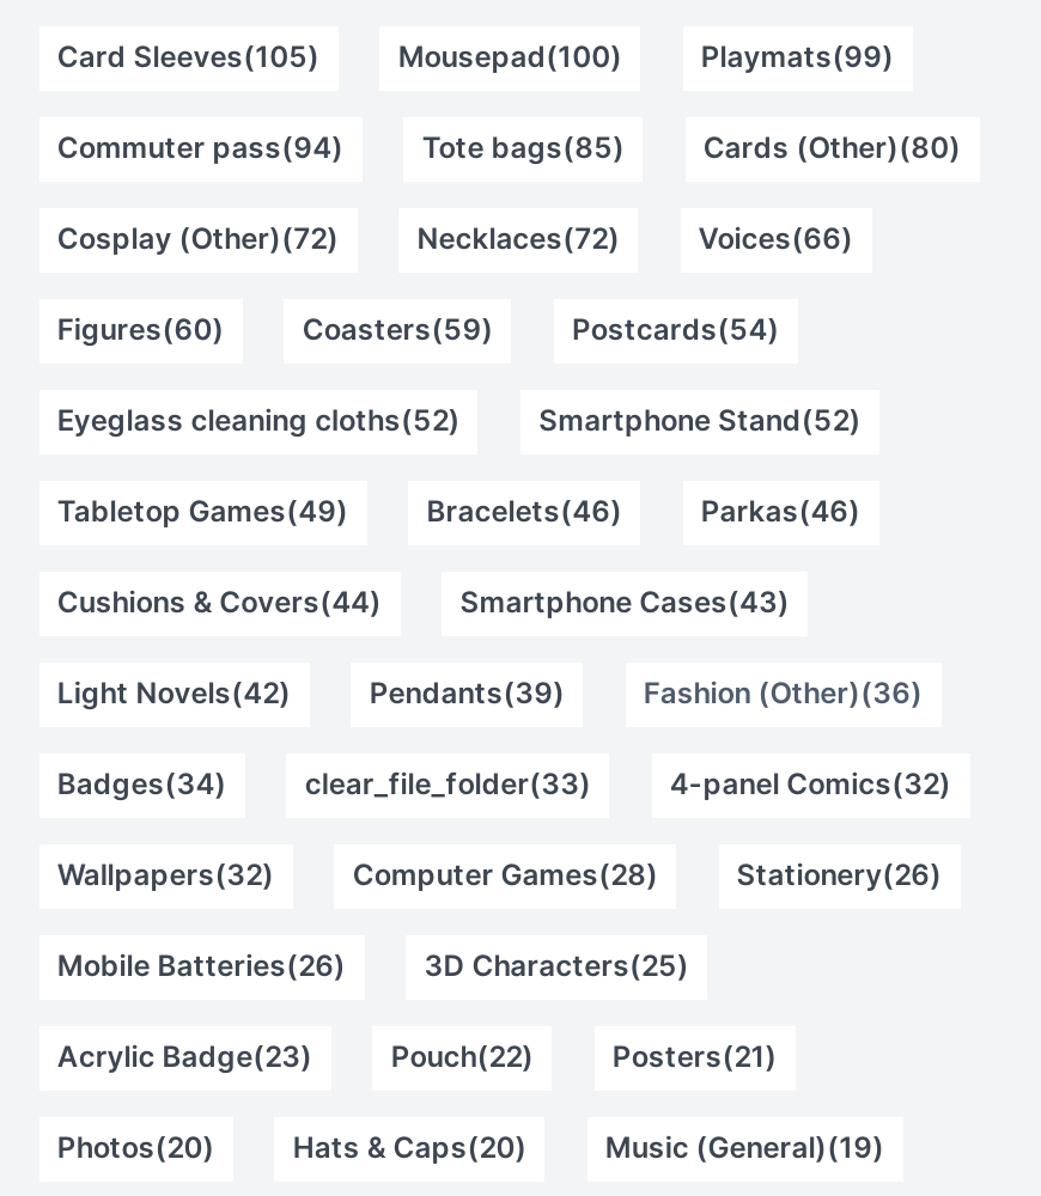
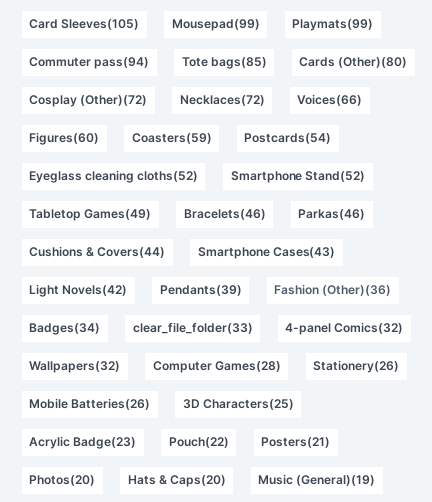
- Mousepad(100)
+ Mousepad(99)
